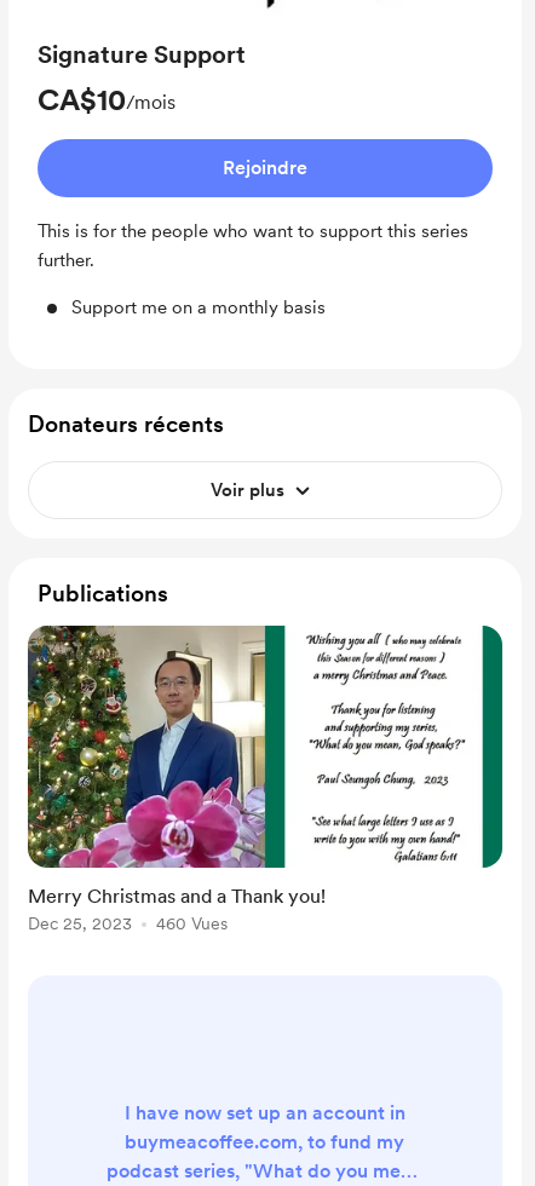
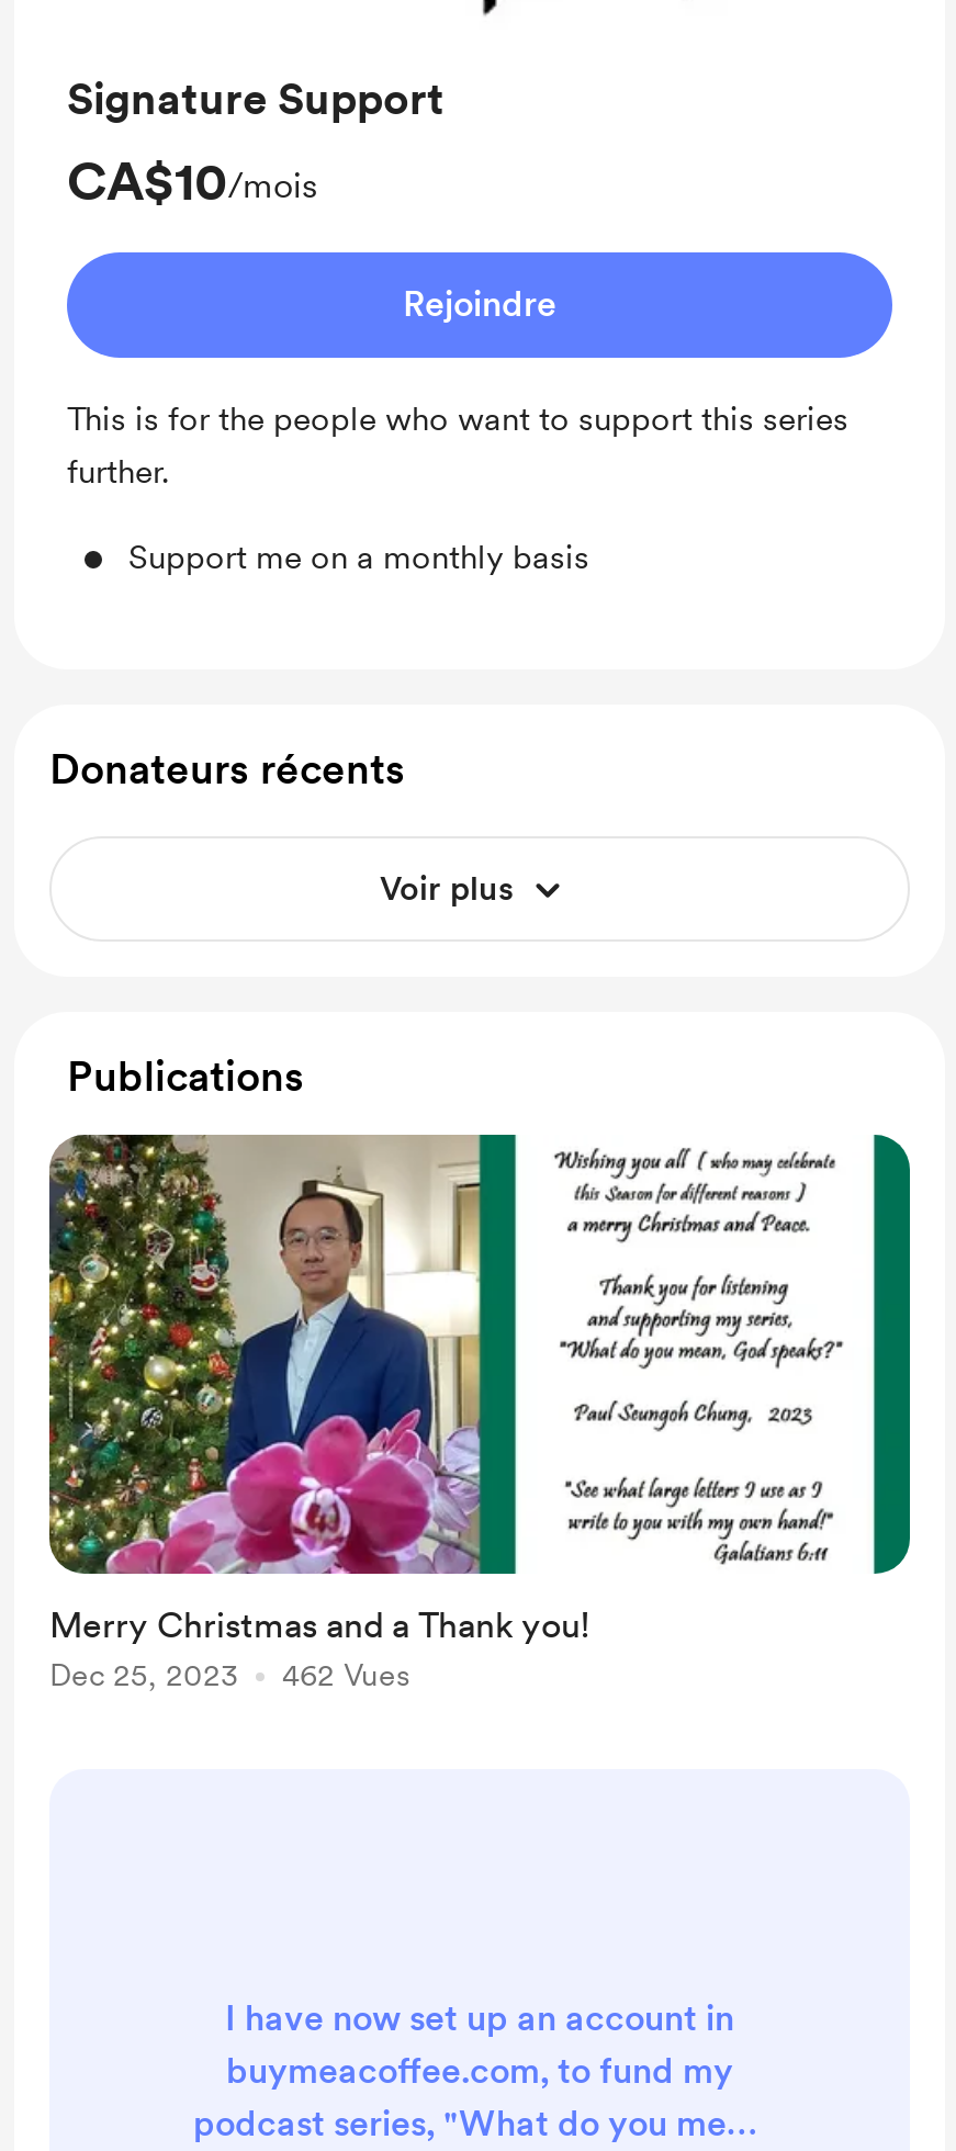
- Dec 25, 2023 460 Vues
+ Dec 25, 2023 462 Vues
